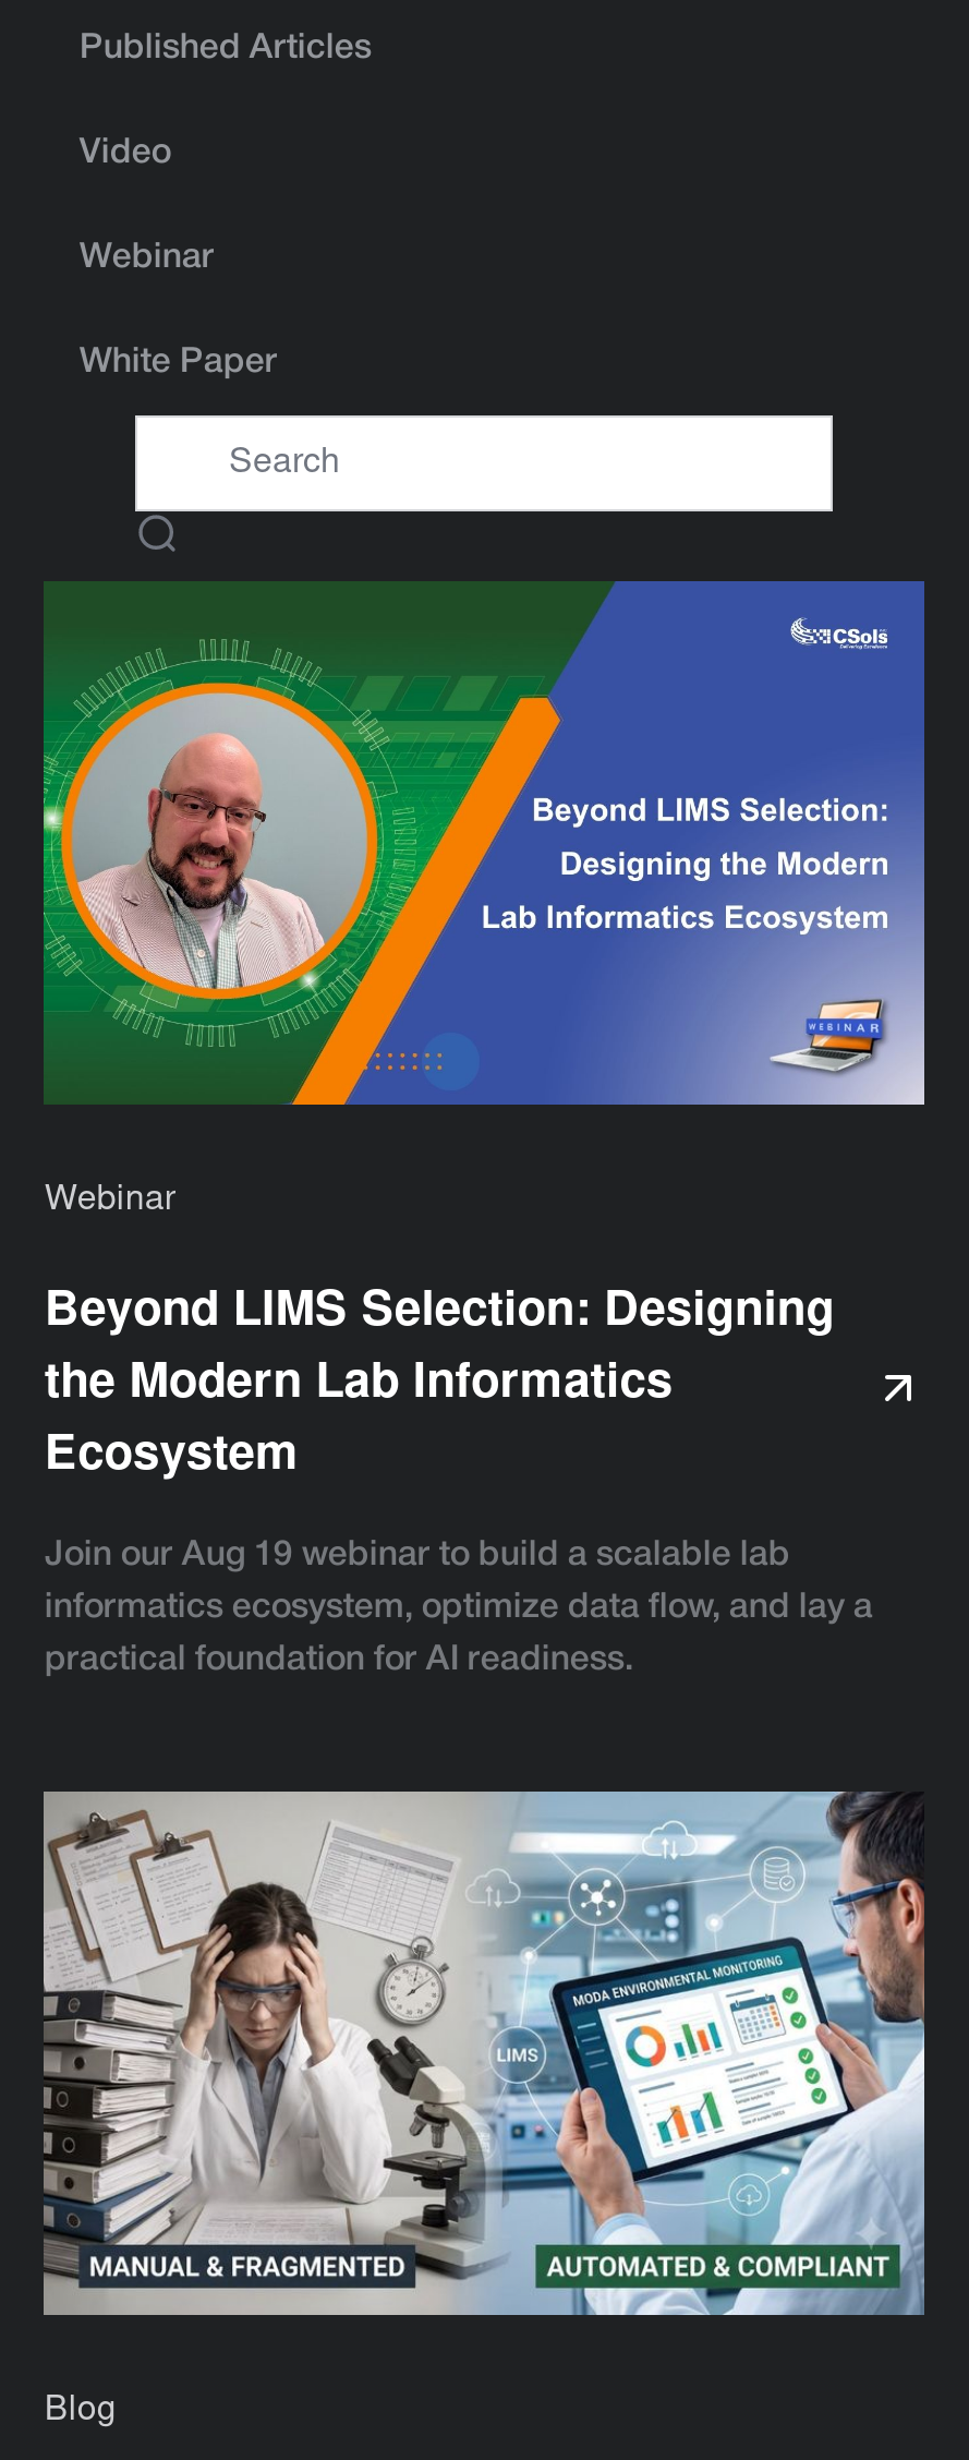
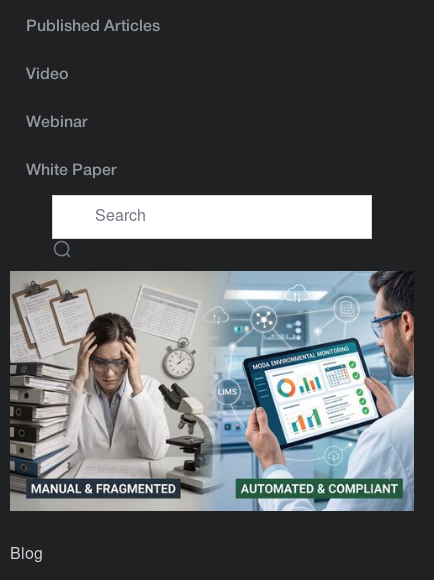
- [image]
- Webinar
- Beyond LIMS Selection: Designing
- the Modern Lab Informatics
- Ecosystem
- Join our Aug 19 webinar to build a scalable lab
- informatics ecosystem, optimize data flow, and lay a
- practical foundation for AI readiness.
